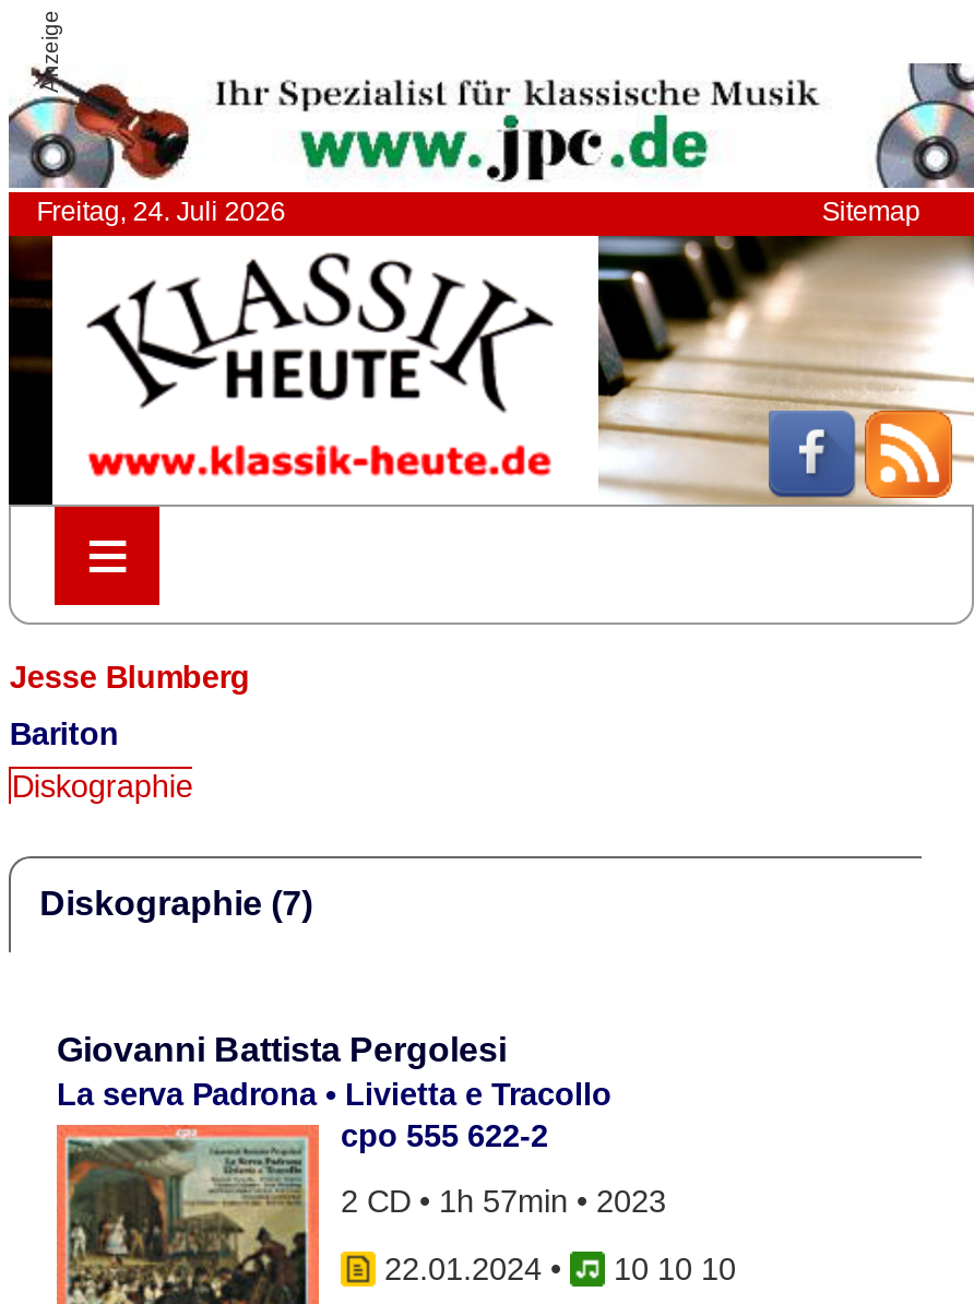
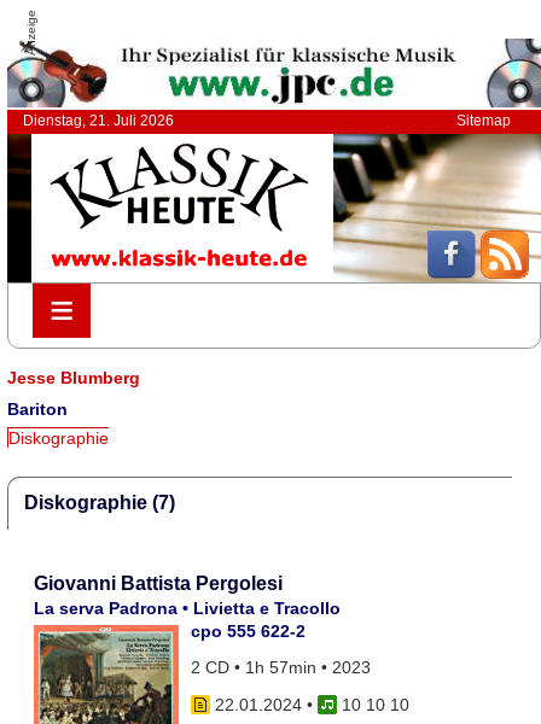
- Freitag, 24. Juli 2026
+ Dienstag, 21. Juli 2026
